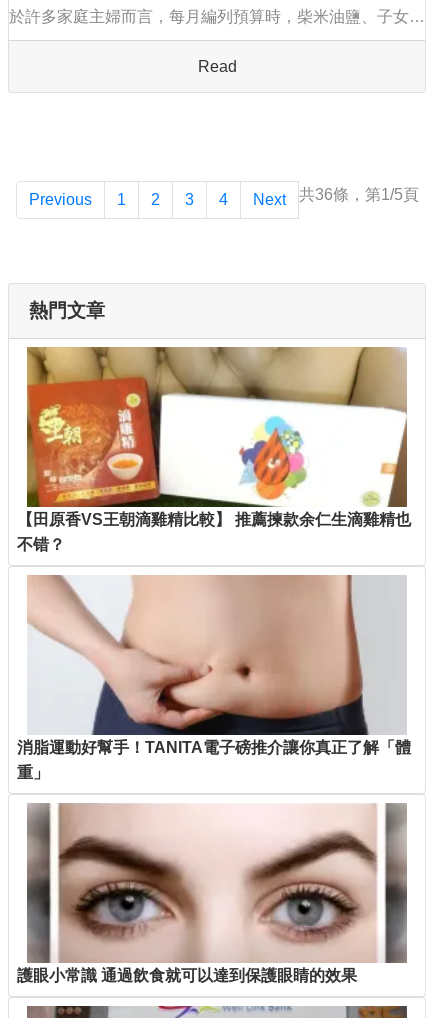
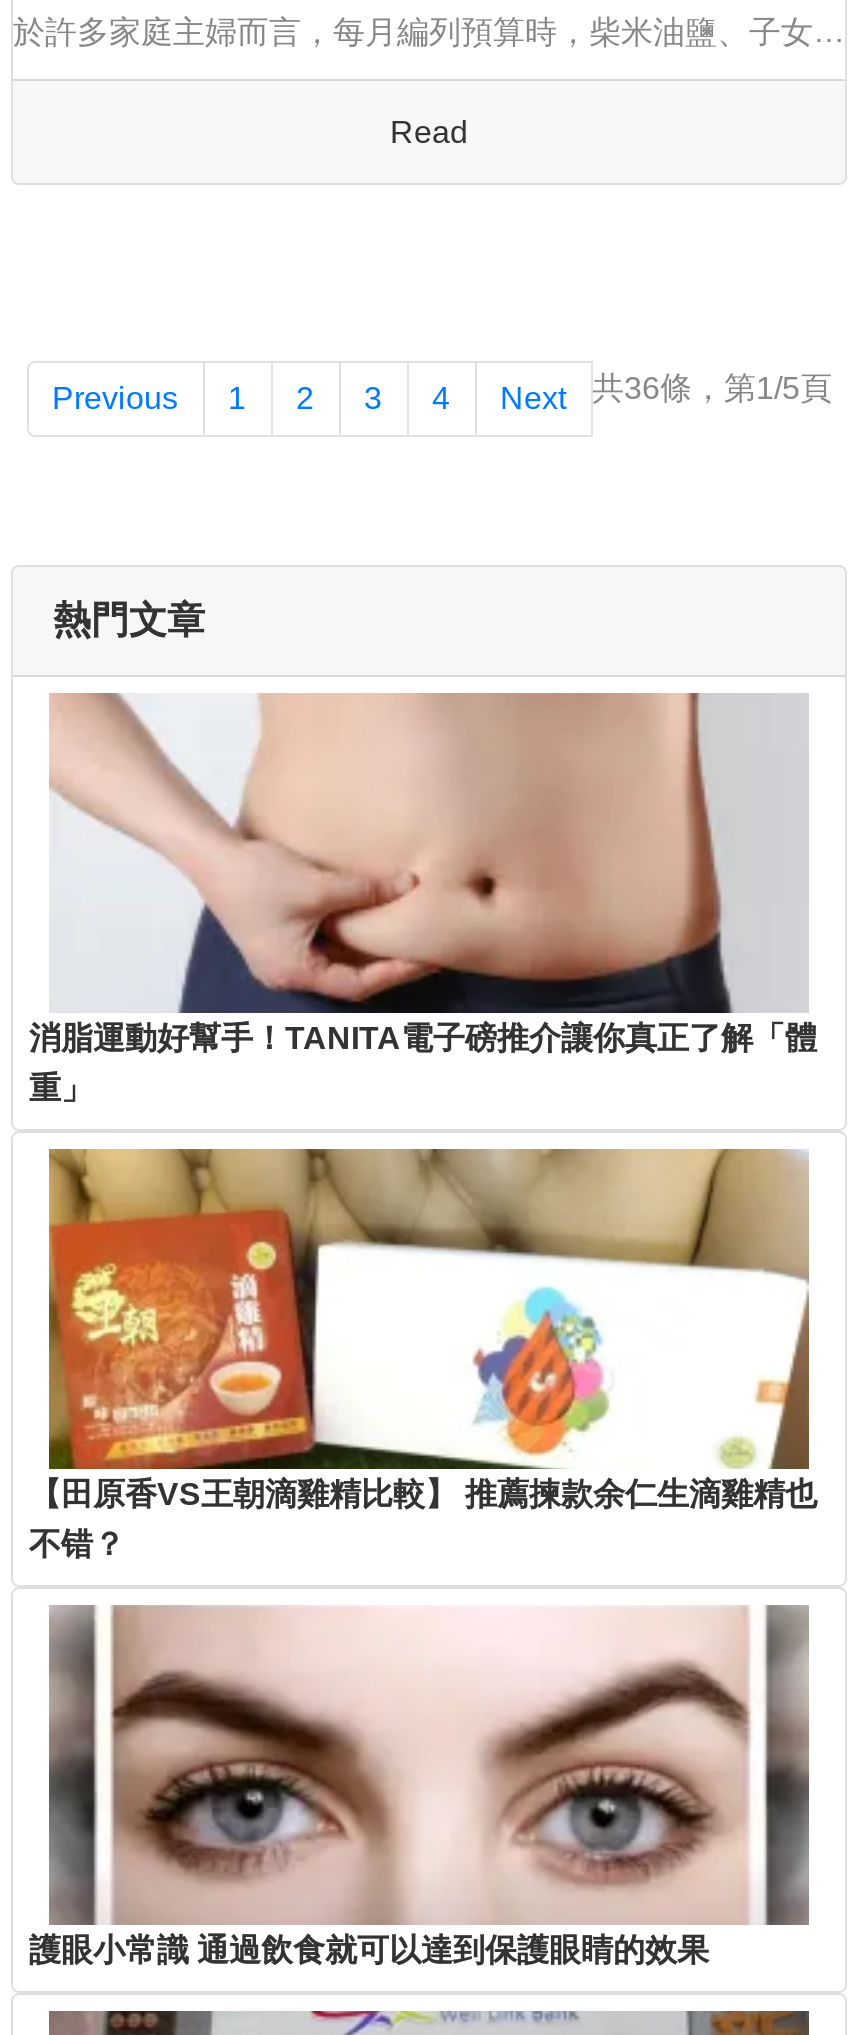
moved down: [image] | 【田原香VS王朝滴雞精比較】 推薦揀款余仁生滴雞精也 | 不错？

moved up: [image] | 消脂運動好幫手！TANITA電子磅推介讓你真正了解「體 | 重」
